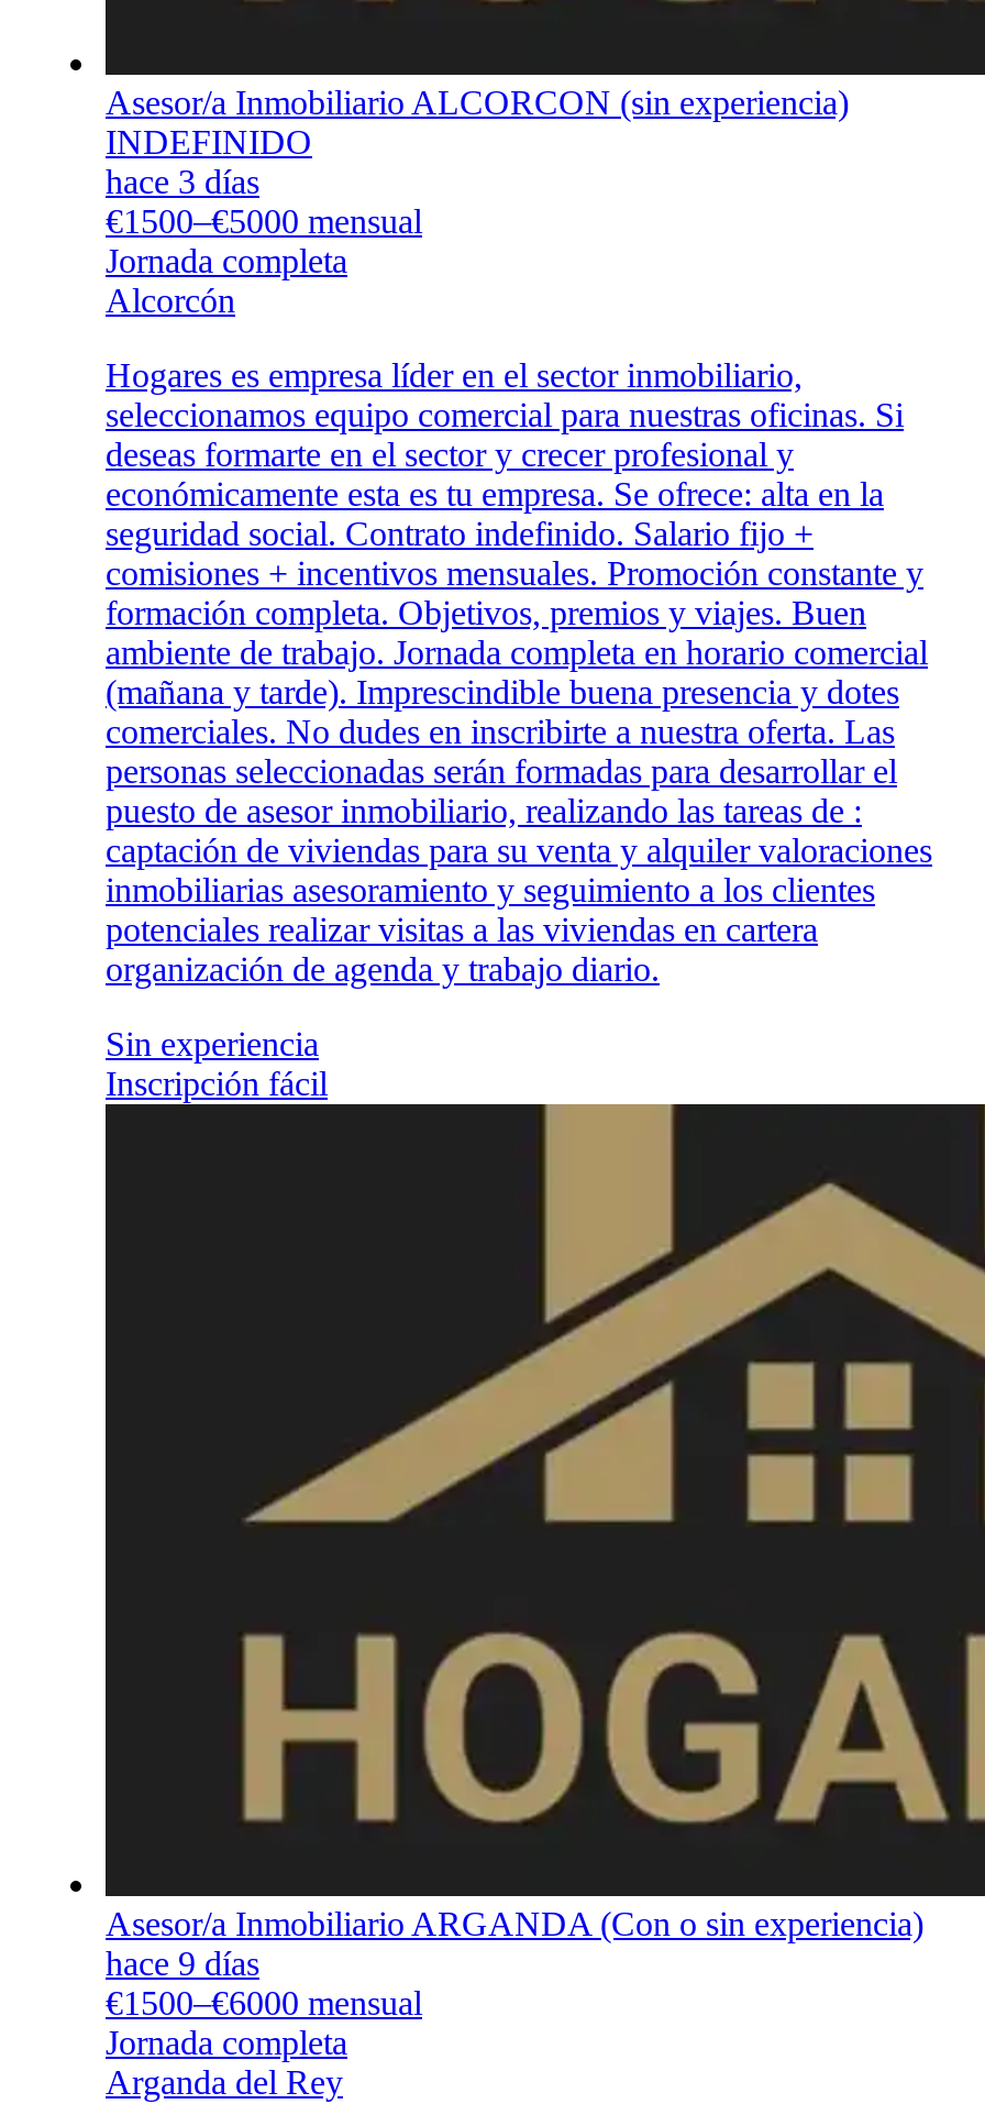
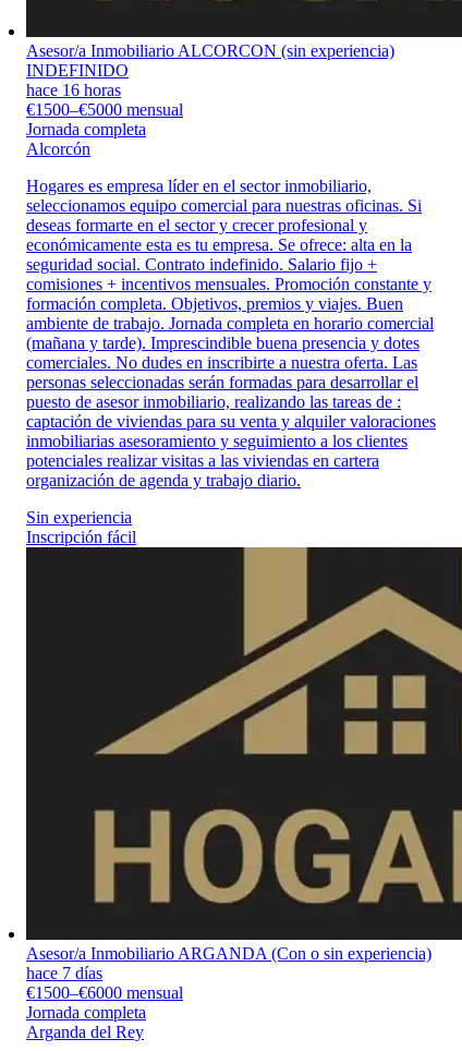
- hace 3 días
+ hace 16 horas

- hace 9 días
+ hace 7 días
